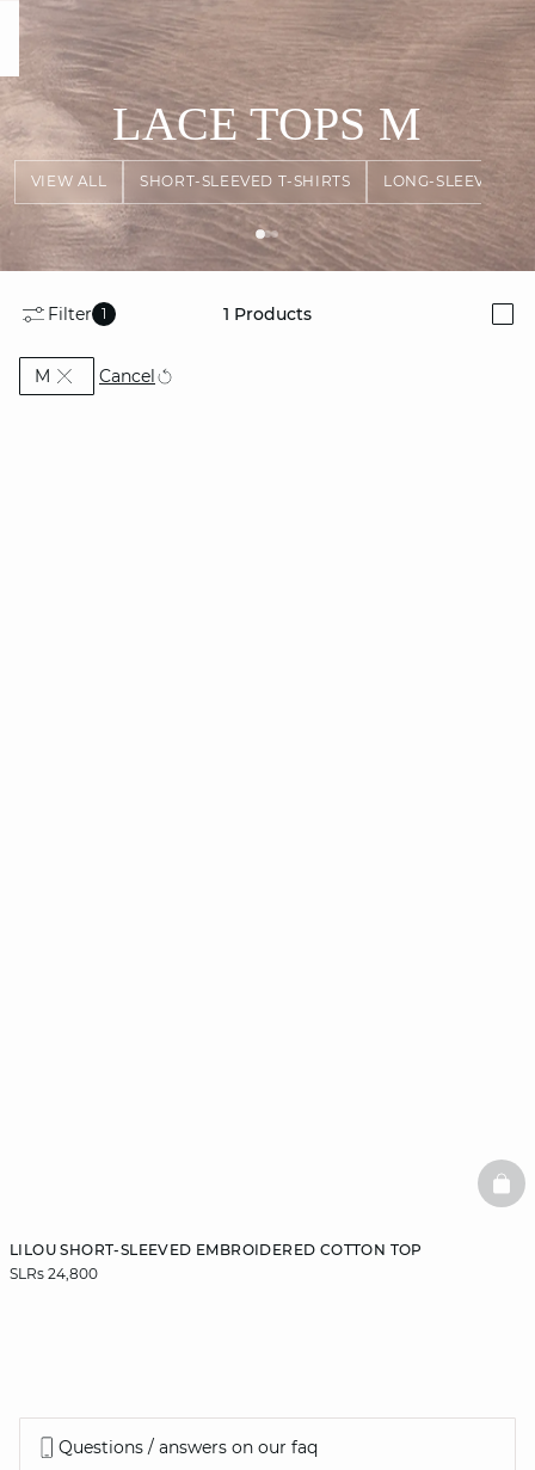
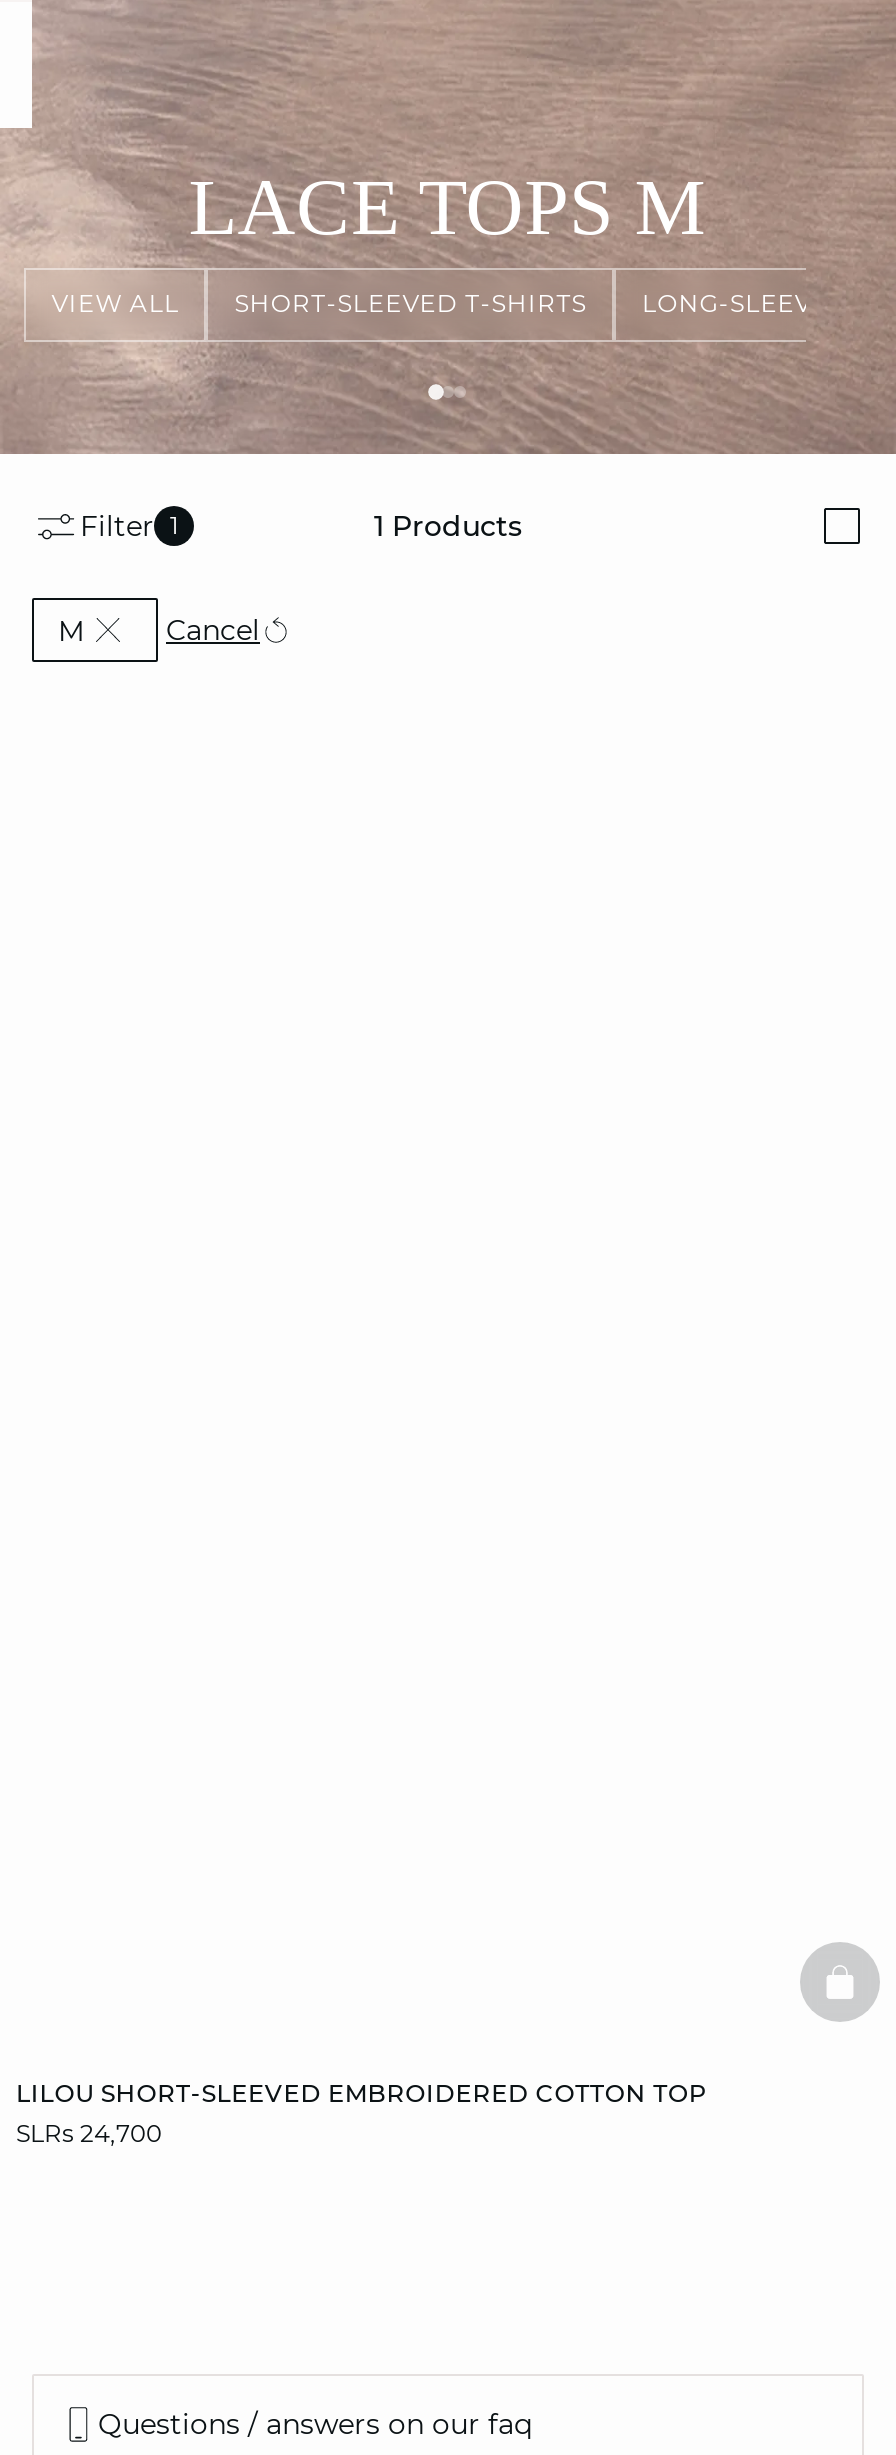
- SLRs 24,800
+ SLRs 24,700
